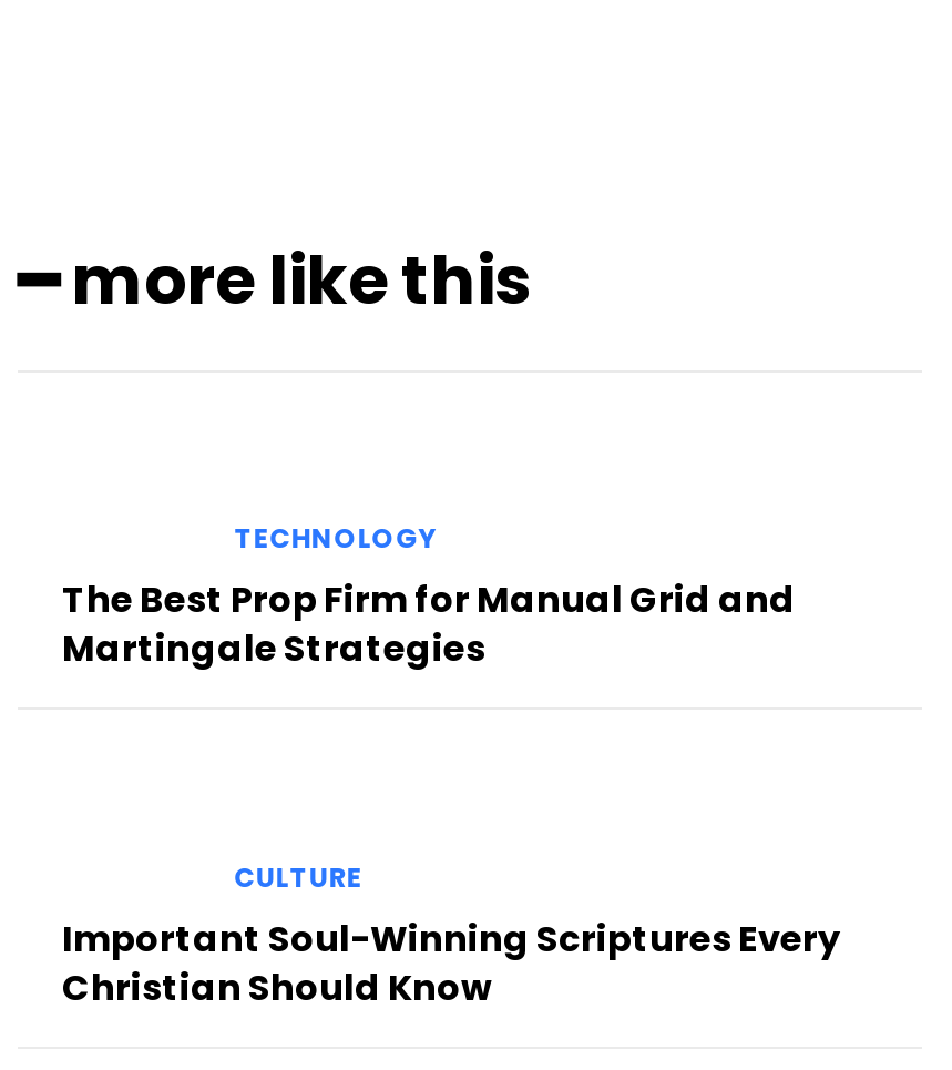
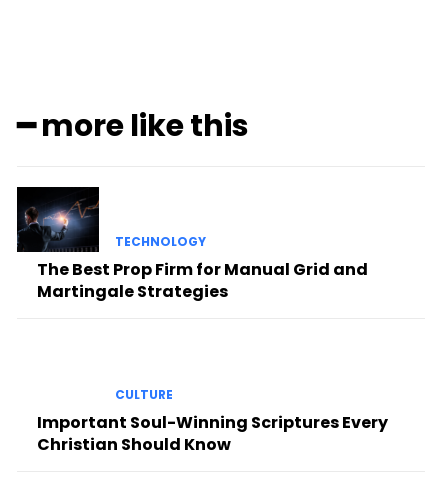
+ [image]
